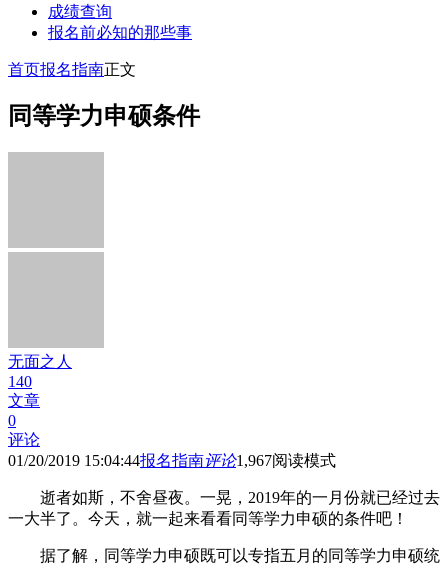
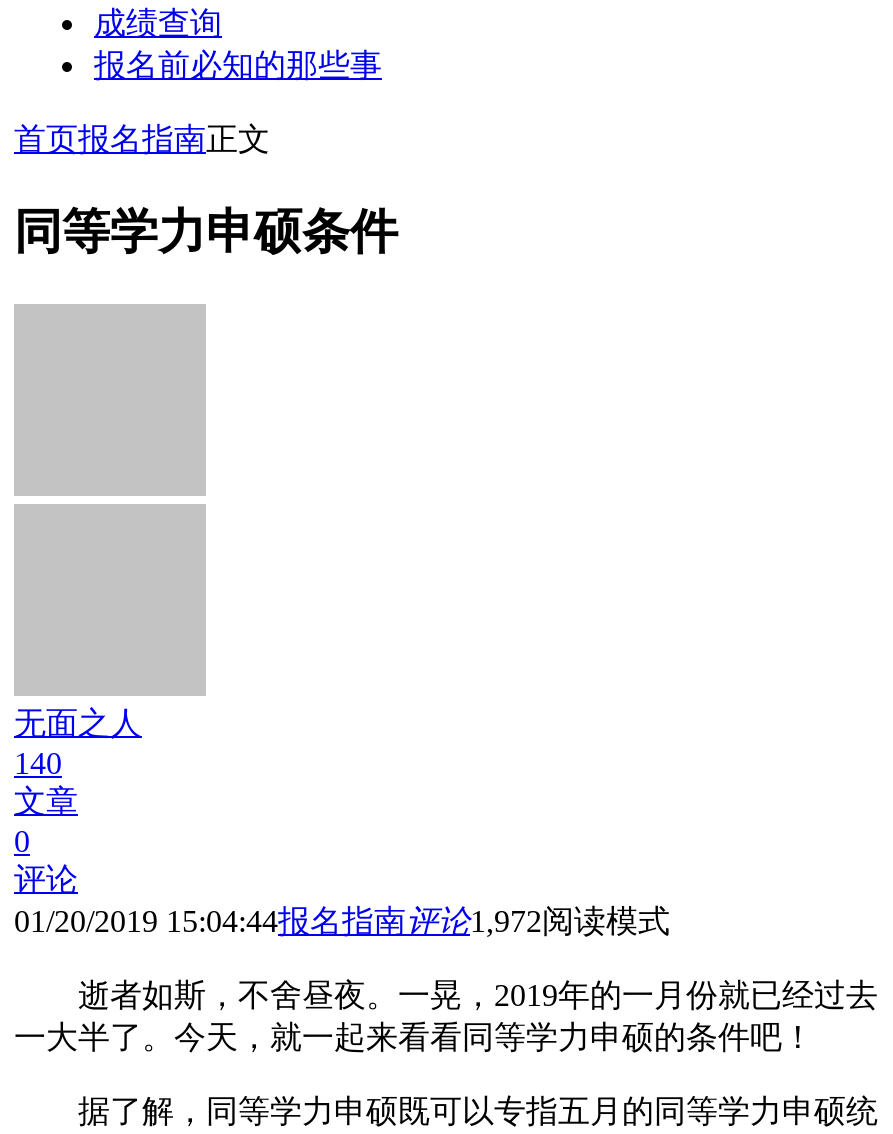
- 01/20/2019 15:04:44报名指南评论1,967阅读模式
+ 01/20/2019 15:04:44报名指南评论1,972阅读模式
